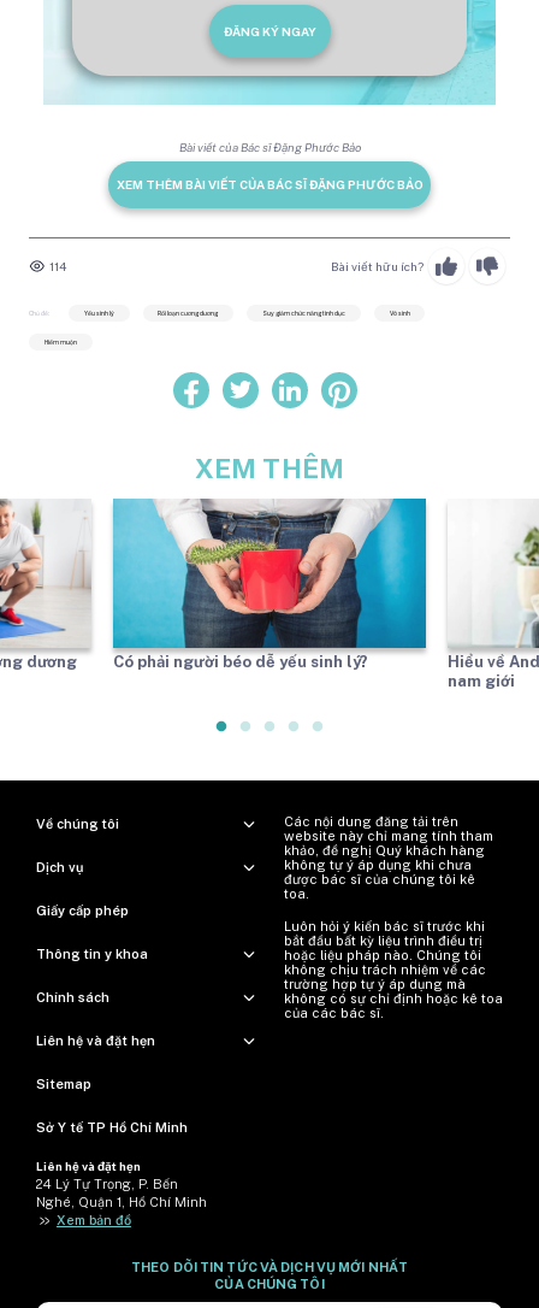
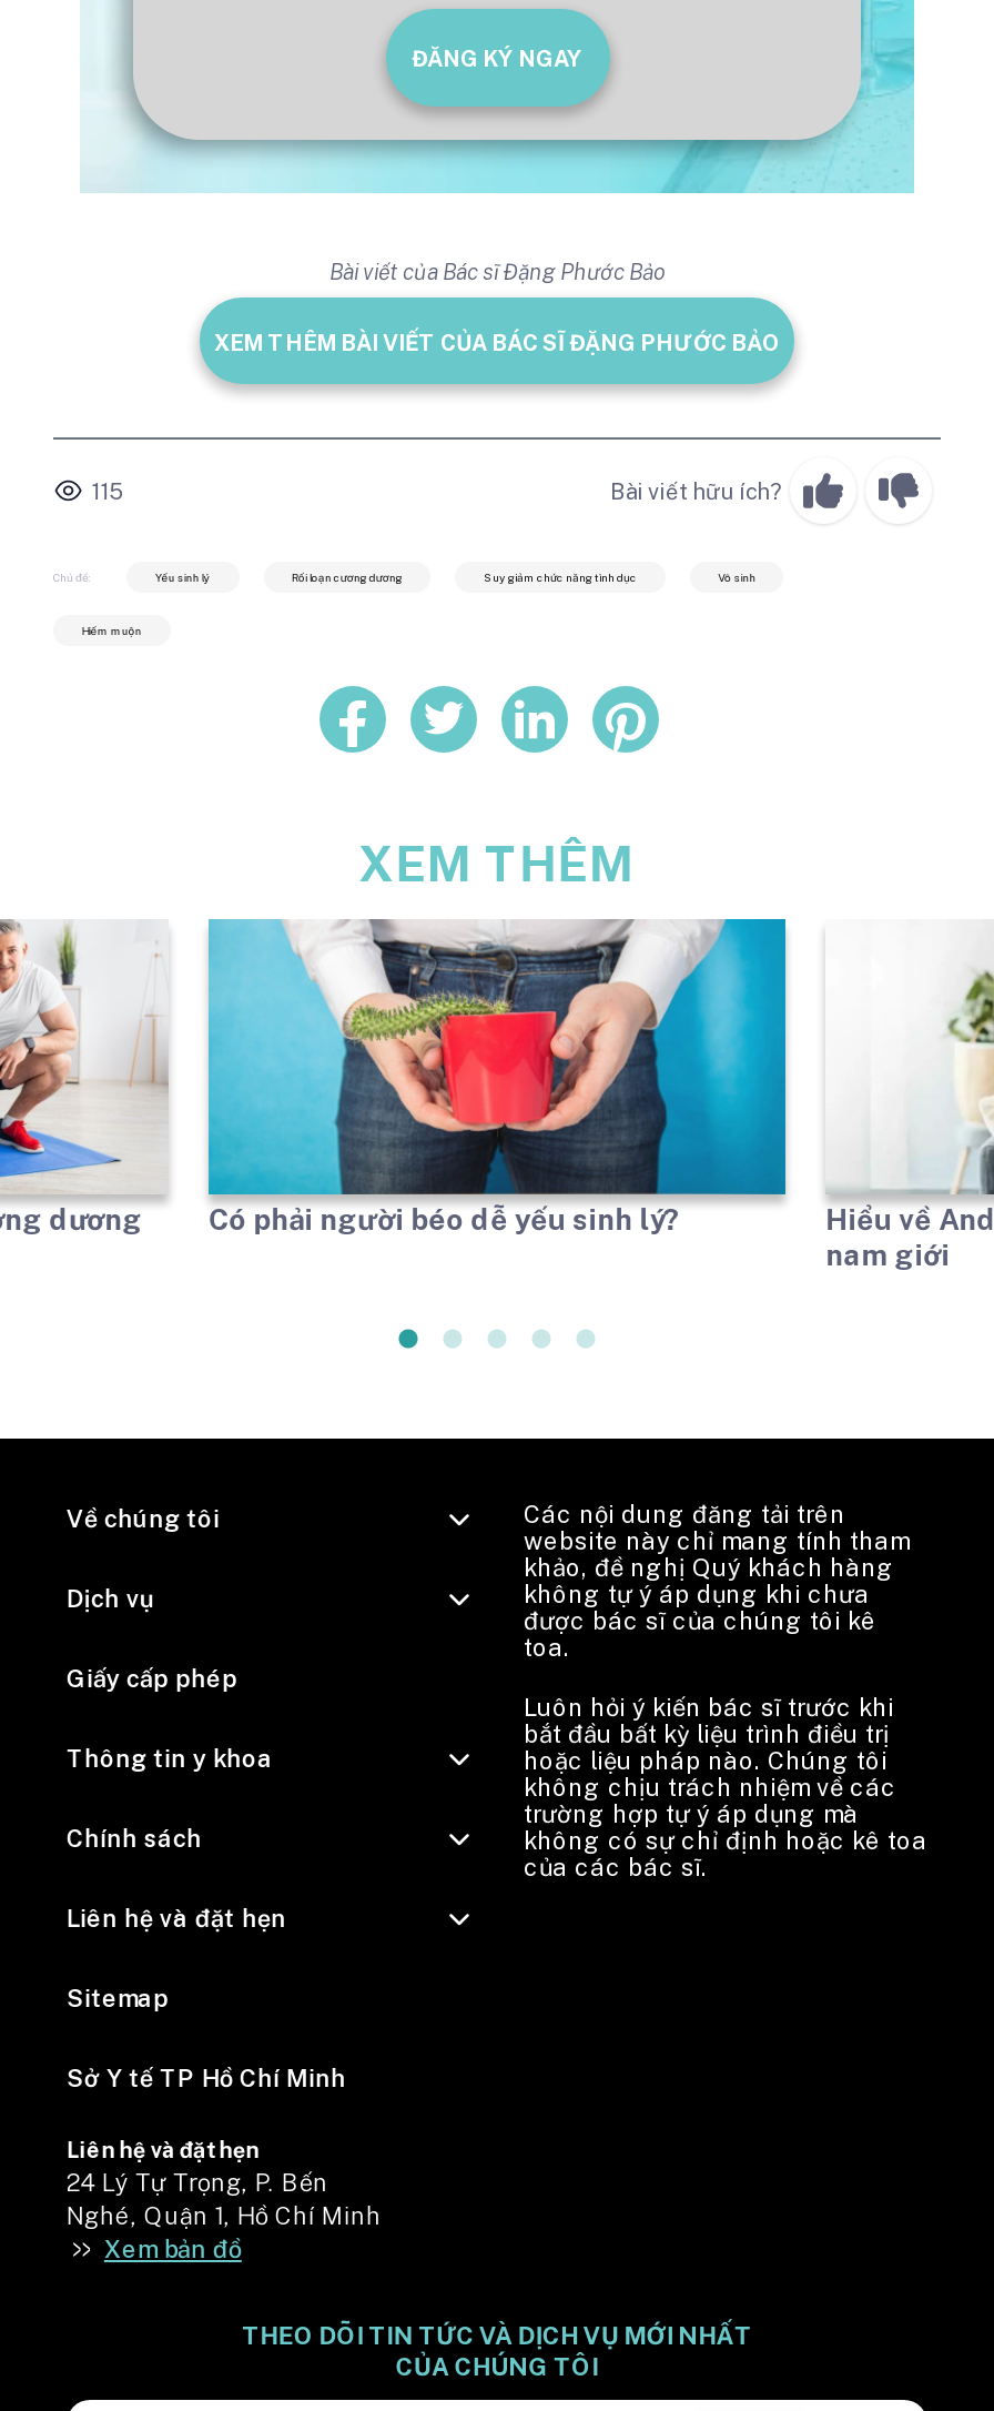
- 114
+ 115
